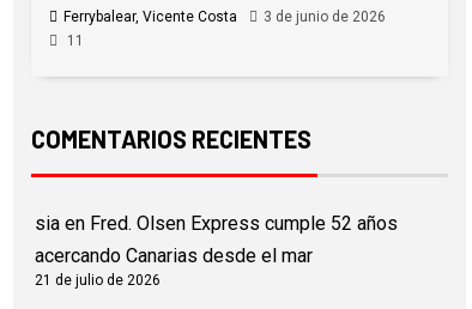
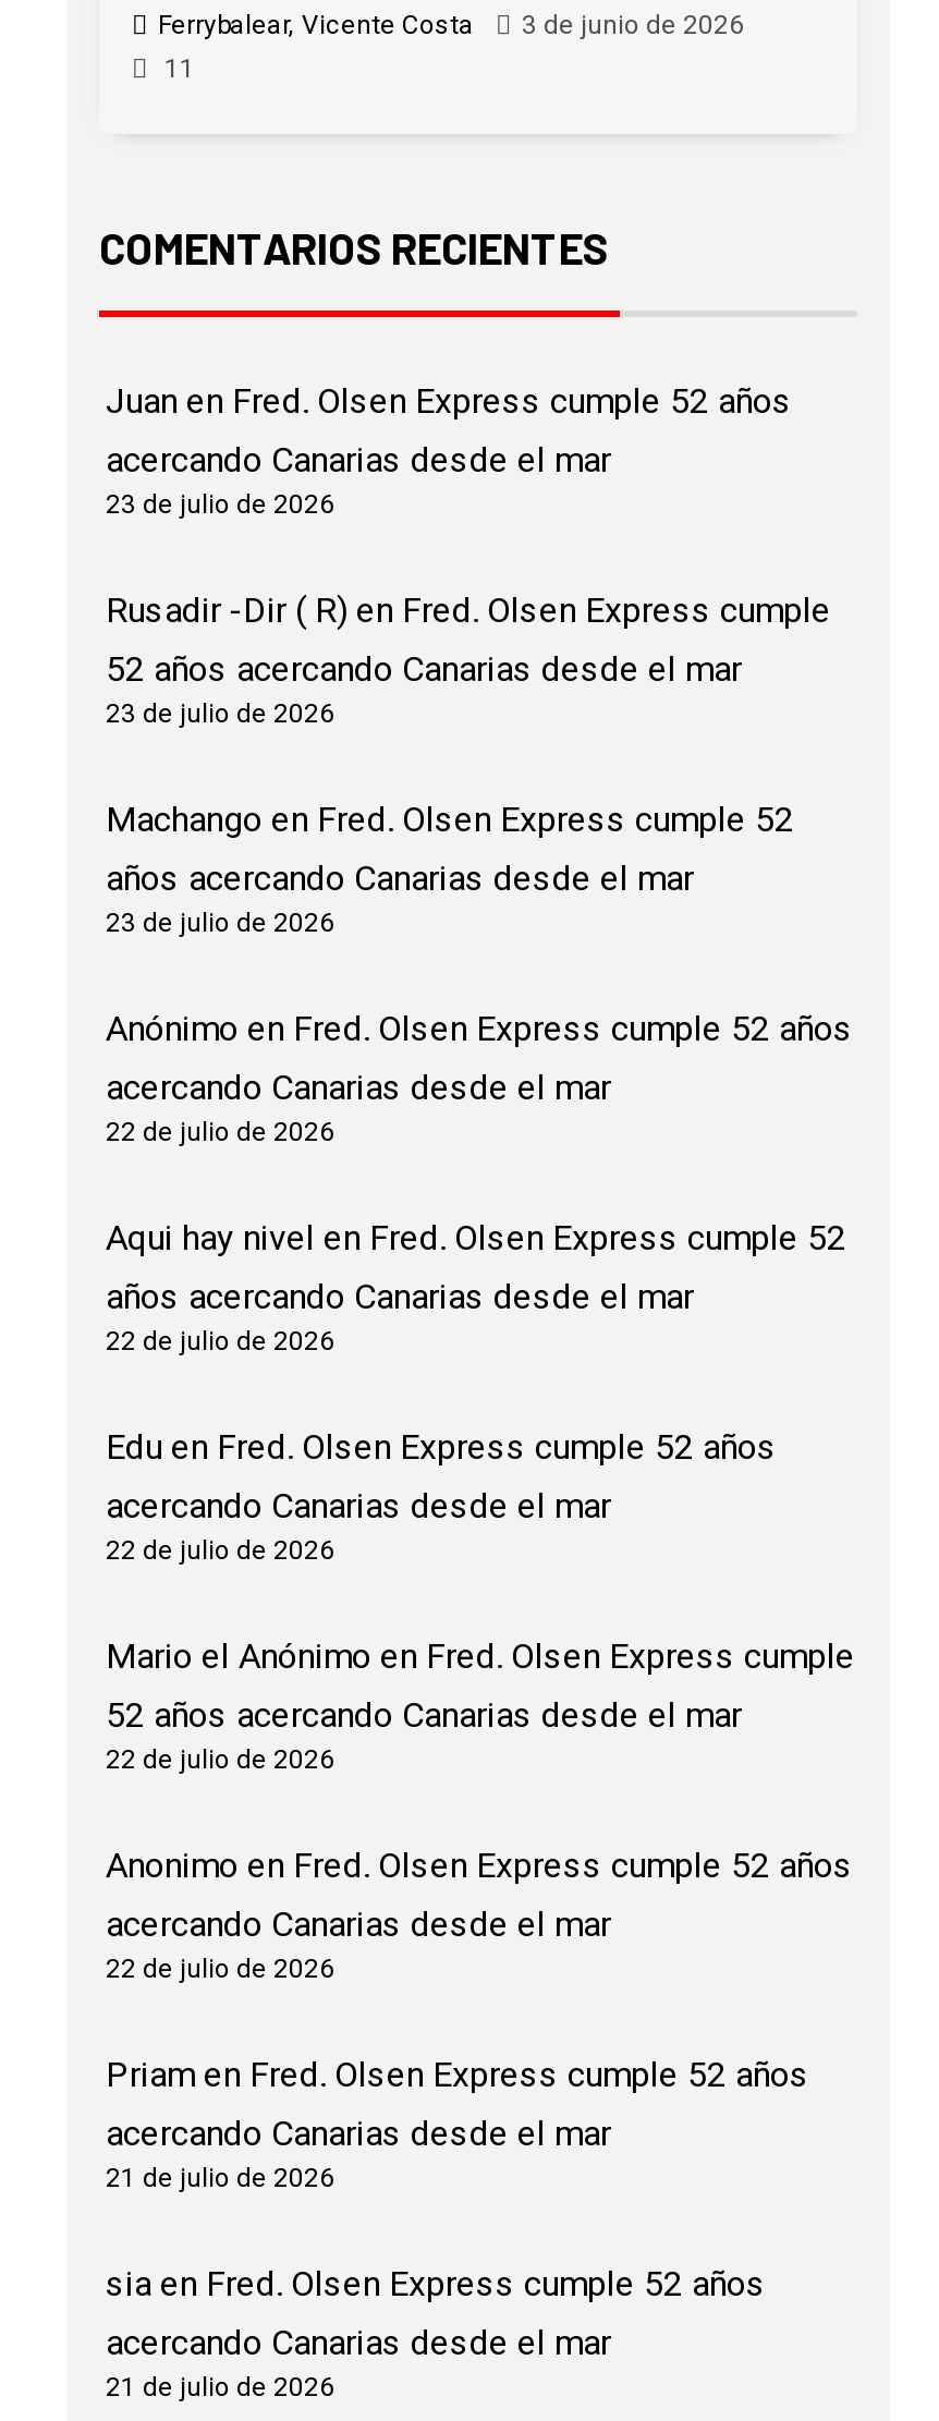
+ Juan en Fred. Olsen Express cumple 52 años
+ acercando Canarias desde el mar
+ 23 de julio de 2026
+ Rusadir -Dir ( R) en Fred. Olsen Express cumple
+ 52 años acercando Canarias desde el mar
+ 23 de julio de 2026
+ Machango en Fred. Olsen Express cumple 52
+ años acercando Canarias desde el mar
+ 23 de julio de 2026
+ Anónimo en Fred. Olsen Express cumple 52 años
+ acercando Canarias desde el mar
+ 22 de julio de 2026
+ Aqui hay nivel en Fred. Olsen Express cumple 52
+ años acercando Canarias desde el mar
+ 22 de julio de 2026
+ Edu en Fred. Olsen Express cumple 52 años
+ acercando Canarias desde el mar
+ 22 de julio de 2026
+ Mario el Anónimo en Fred. Olsen Express cumple
+ 52 años acercando Canarias desde el mar
+ 22 de julio de 2026
+ Anonimo en Fred. Olsen Express cumple 52 años
+ acercando Canarias desde el mar
+ 22 de julio de 2026
+ Priam en Fred. Olsen Express cumple 52 años
+ acercando Canarias desde el mar
+ 21 de julio de 2026
